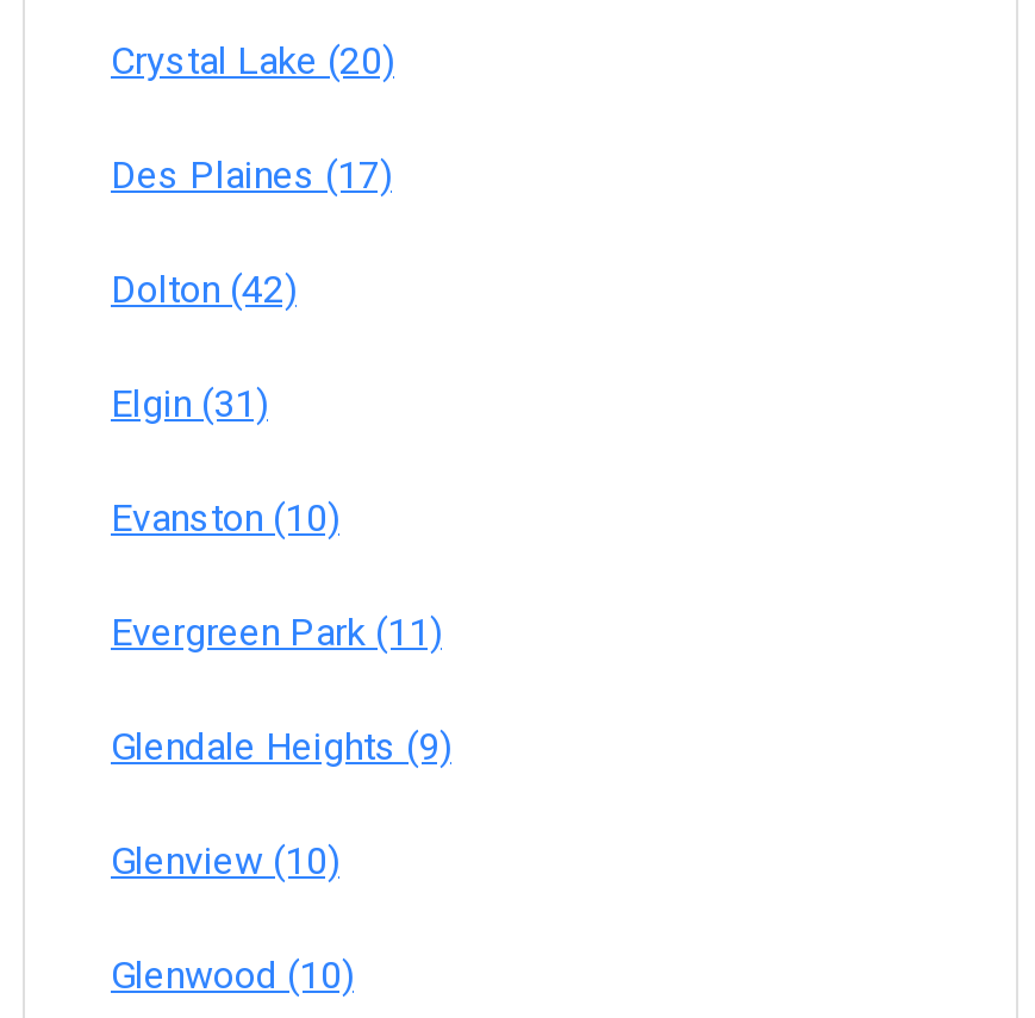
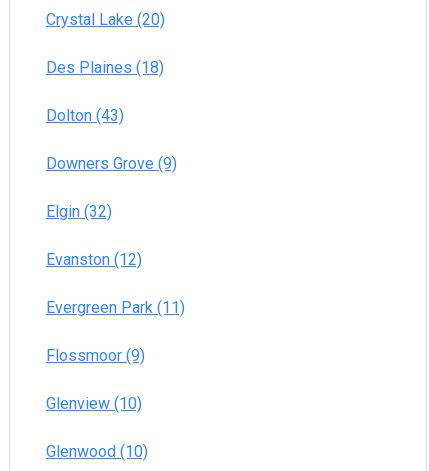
- Des Plaines (17)
- Dolton (42)
- Elgin (31)
- Evanston (10)
+ Des Plaines (18)
+ Dolton (43)
+ Downers Grove (9)
+ Elgin (32)
+ Evanston (12)

- Glendale Heights (9)
+ Flossmoor (9)
